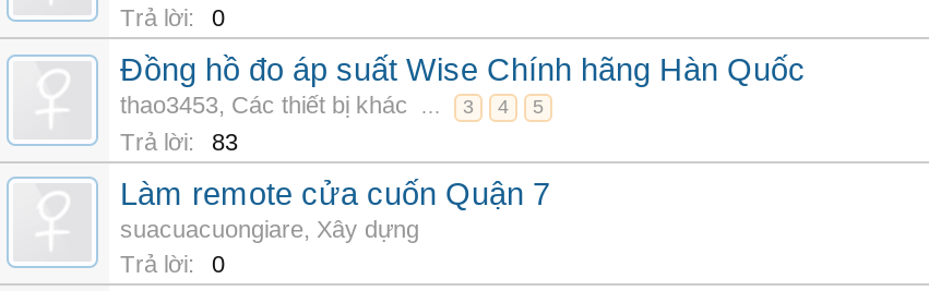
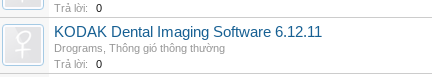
- Đồng hồ đo áp suất Wise Chính hãng Hàn Quốc
- thao3453, Các thiết bị khác ...
- 3
- 4
- 5
- Trả lời:
- 83
- Làm remote cửa cuốn Quận 7
- suacuacuongiare, Xây dựng
+ KODAK Dental Imaging Software 6.12.11
+ Drograms, Thông gió thông thường
